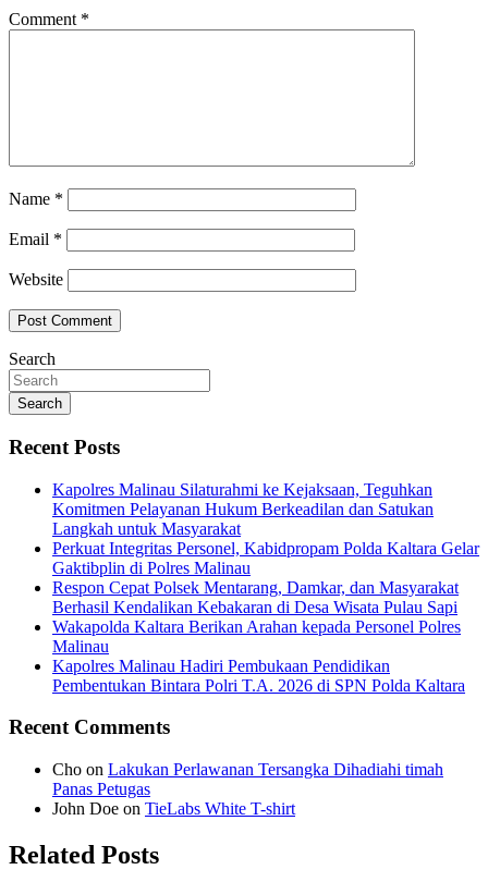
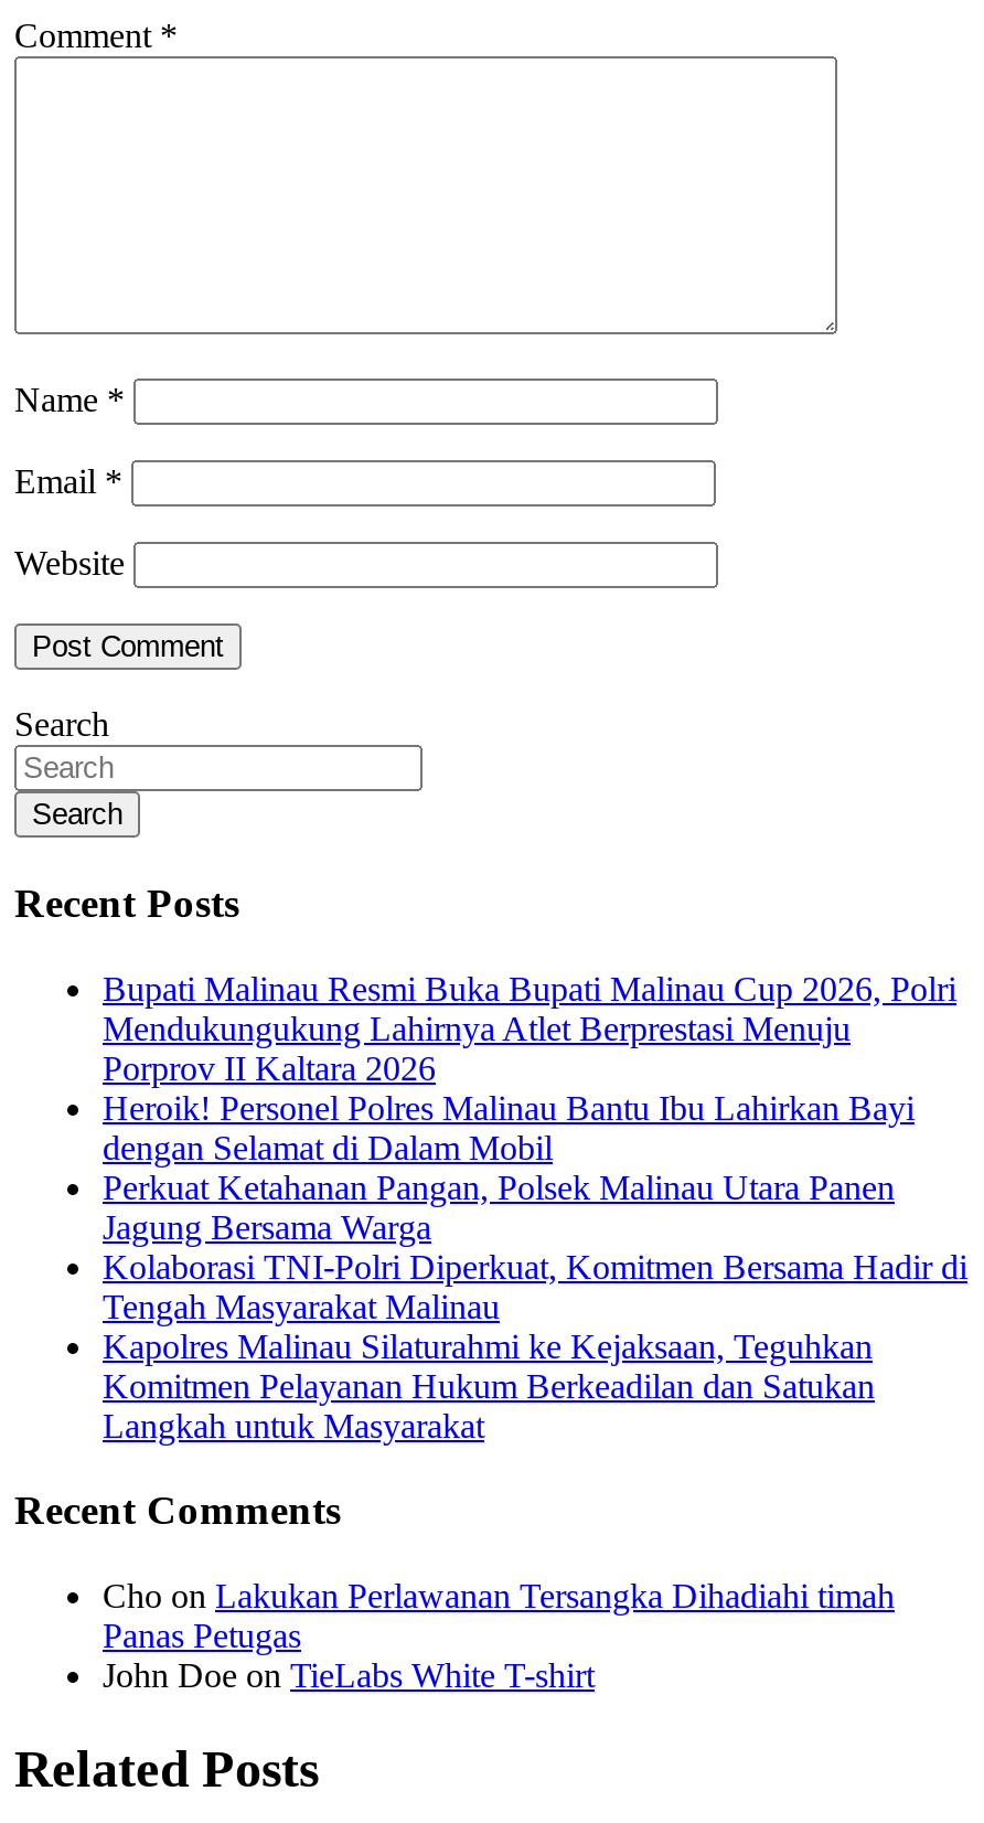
+ Bupati Malinau Resmi Buka Bupati Malinau Cup 2026, Polri
+ Mendukungukung Lahirnya Atlet Berprestasi Menuju
+ Porprov II Kaltara 2026
+ Heroik! Personel Polres Malinau Bantu Ibu Lahirkan Bayi
+ dengan Selamat di Dalam Mobil
+ Perkuat Ketahanan Pangan, Polsek Malinau Utara Panen
+ Jagung Bersama Warga
+ Kolaborasi TNI-Polri Diperkuat, Komitmen Bersama Hadir di
+ Tengah Masyarakat Malinau

moved down: Kapolres Malinau Silaturahmi ke Kejaksaan, Teguhkan | Komitmen Pelayanan Hukum Berkeadilan dan Satukan | Langkah untuk Masyarakat

- Perkuat Integritas Personel, Kabidpropam Polda Kaltara Gelar
- Gaktibplin di Polres Malinau
- Respon Cepat Polsek Mentarang, Damkar, dan Masyarakat
- Berhasil Kendalikan Kebakaran di Desa Wisata Pulau Sapi
- Wakapolda Kaltara Berikan Arahan kepada Personel Polres
- Malinau
- Kapolres Malinau Hadiri Pembukaan Pendidikan
- Pembentukan Bintara Polri T.A. 2026 di SPN Polda Kaltara
